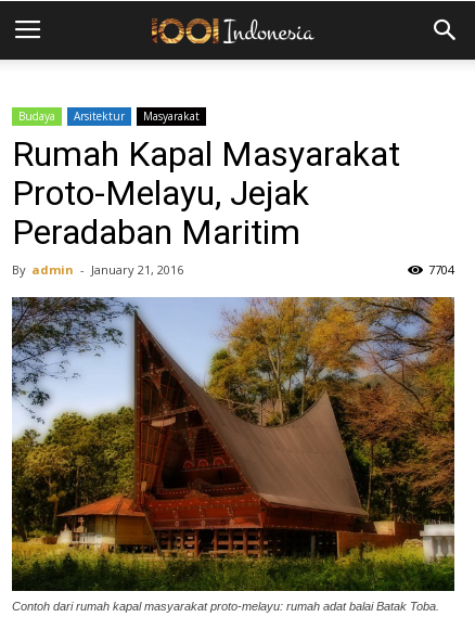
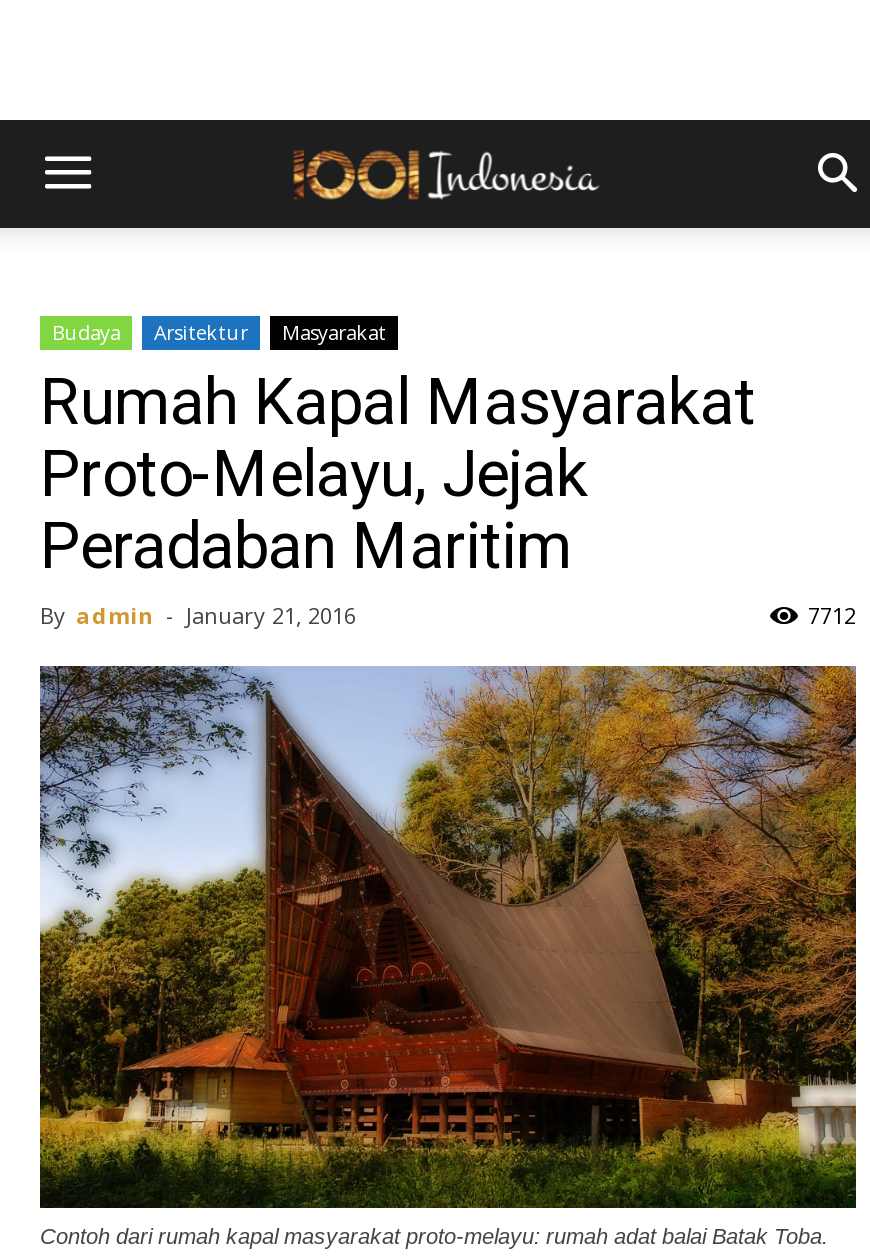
- 7704
+ 7712
